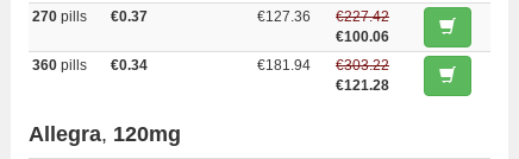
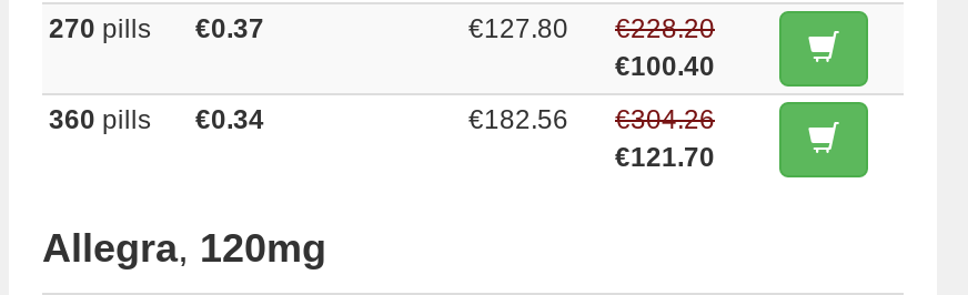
- €127.36
+ €127.80

- €227.42
+ €228.20

- €100.06
+ €100.40

- €181.94
+ €182.56

- €303.22
+ €304.26

- €121.28
+ €121.70
